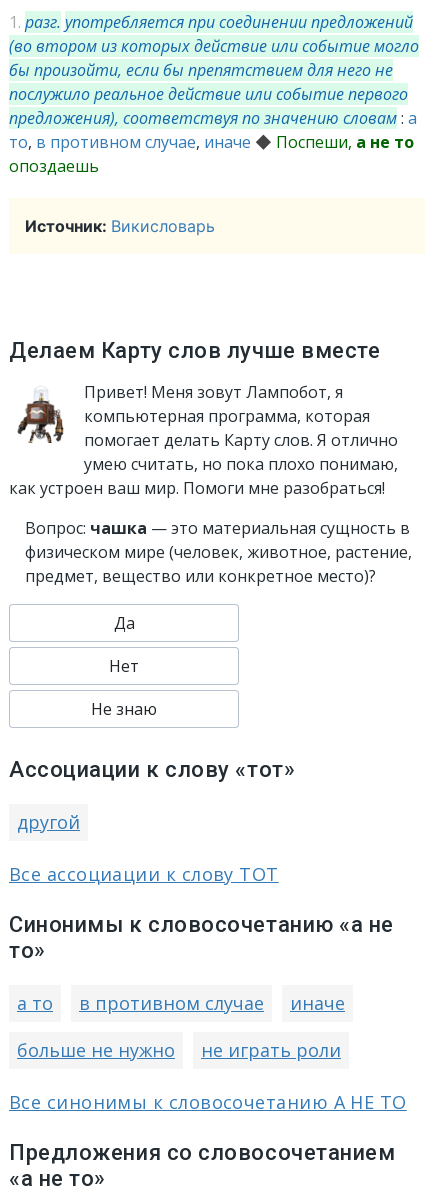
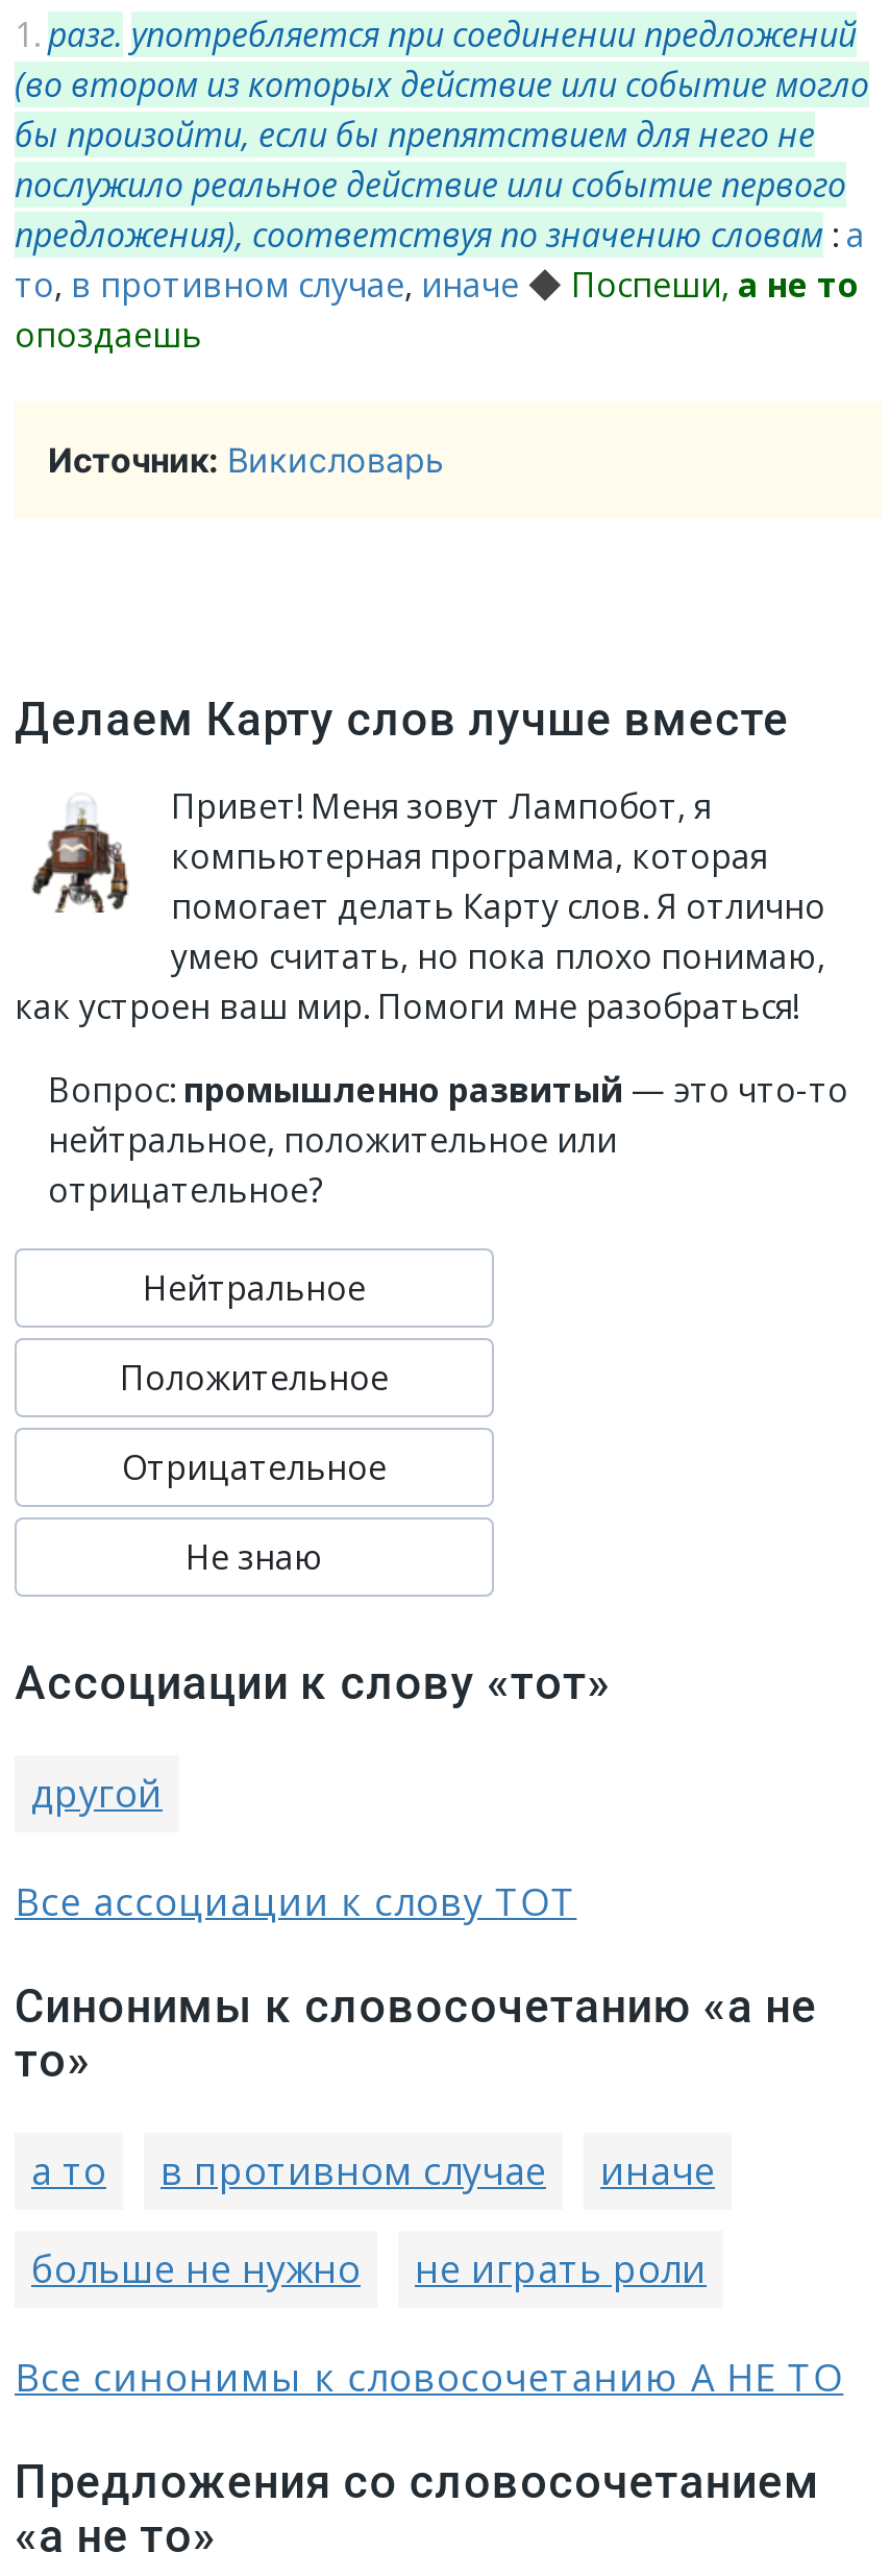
- Вопрос: чашка — это материальная сущность в
- физическом мире (человек, животное, растение,
- предмет, вещество или конкретное место)?
- Да
- Нет
+ Вопрос: промышленно развитый — это что-то
+ нейтральное, положительное или
+ отрицательное?
+ Нейтральное
+ Положительное
+ Отрицательное
